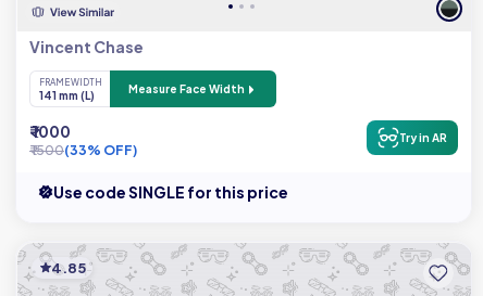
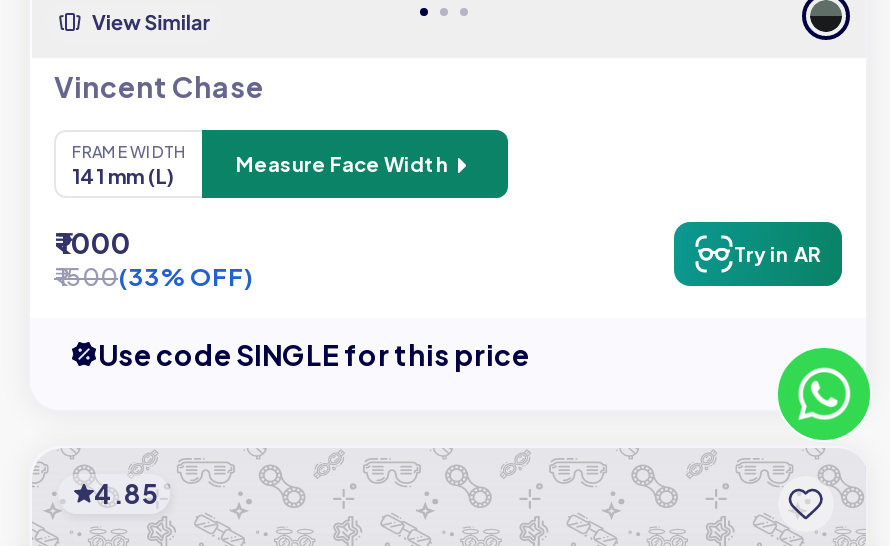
+ [image]
